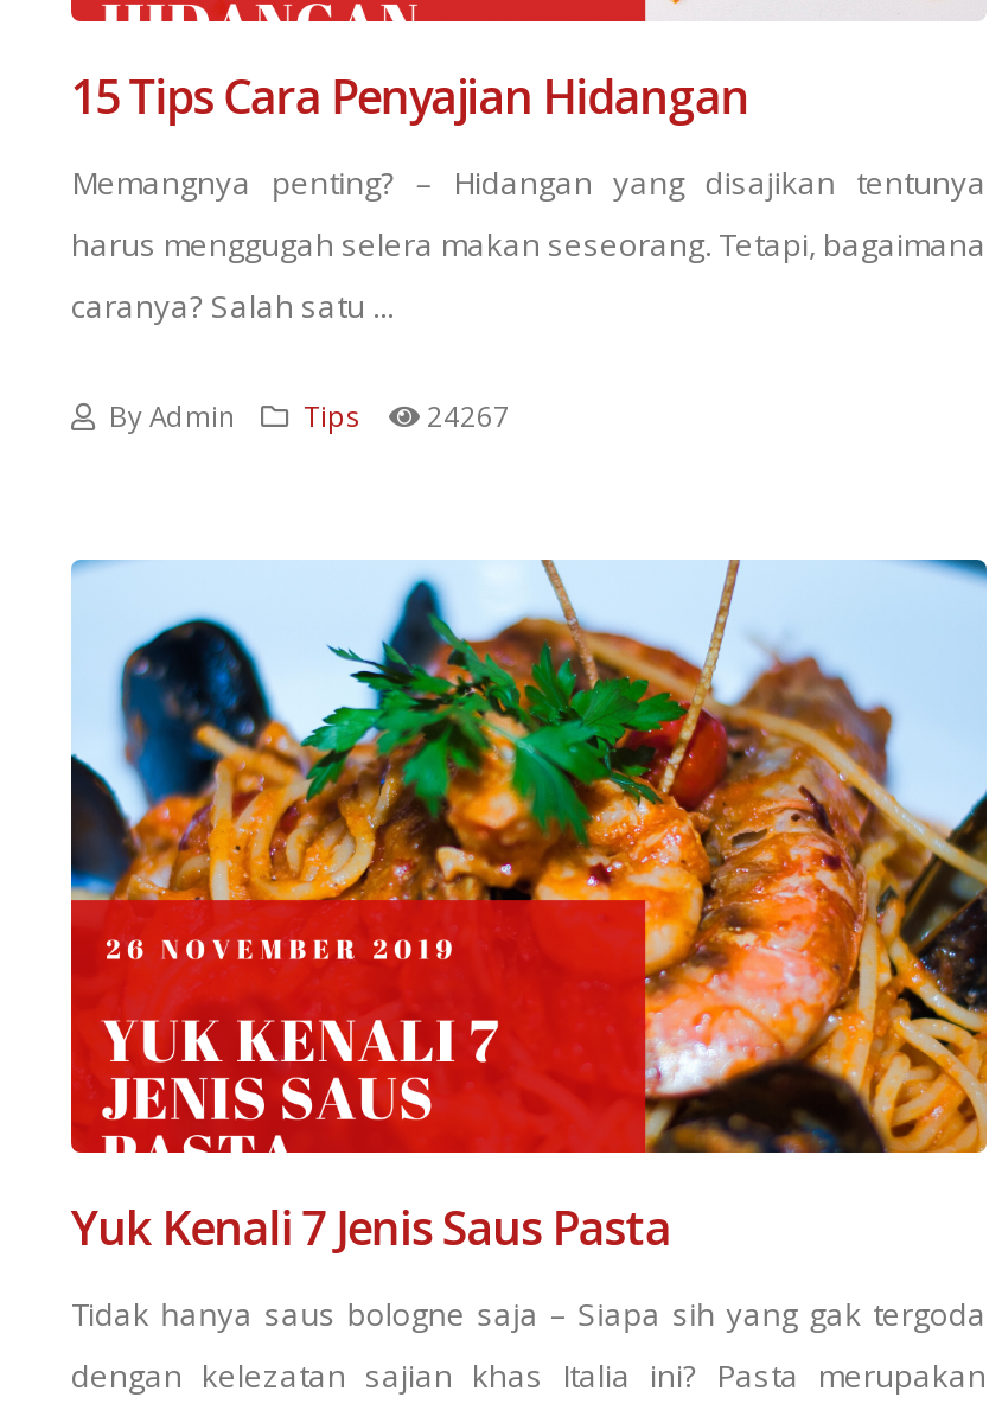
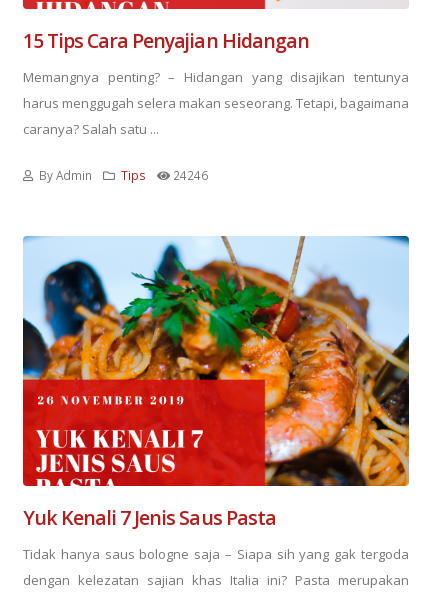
- By Admin Tips 24267
+ By Admin Tips 24246
